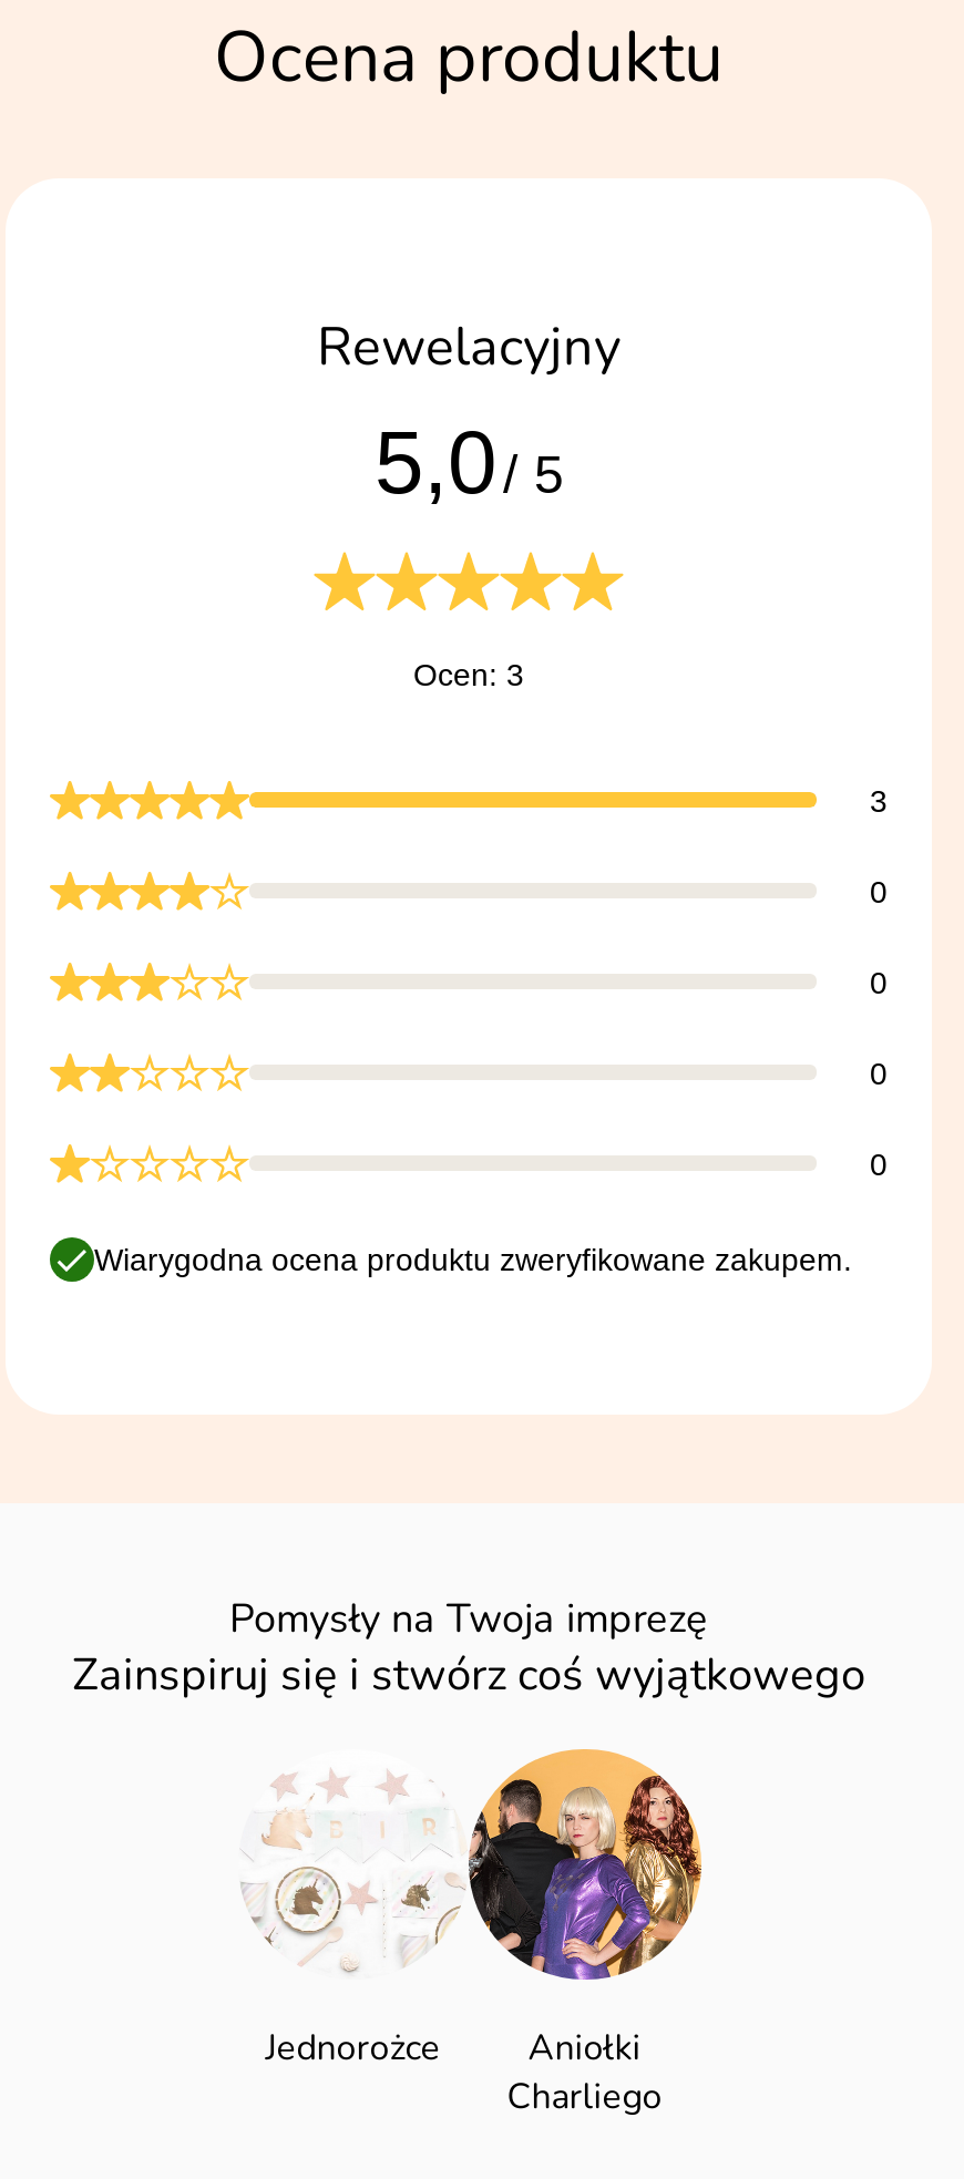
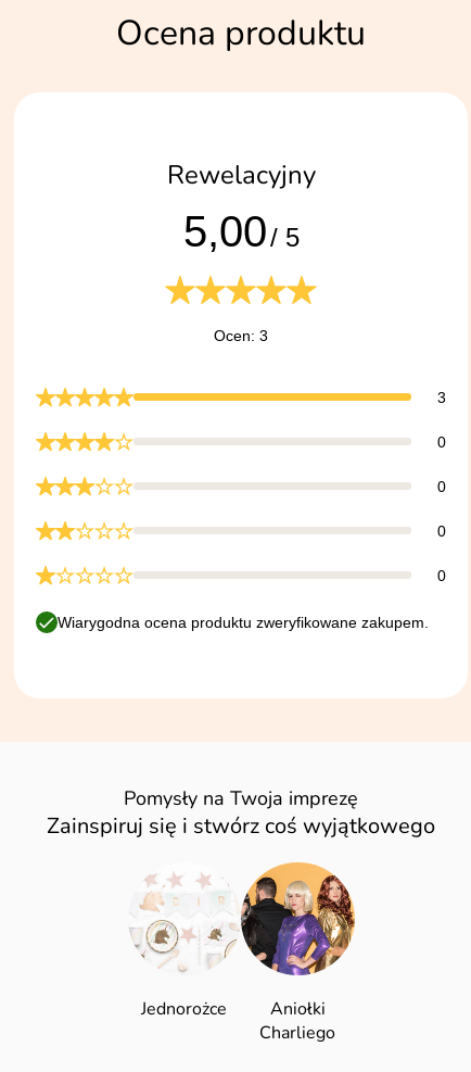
- 5,0 / 5
+ 5,00 / 5
